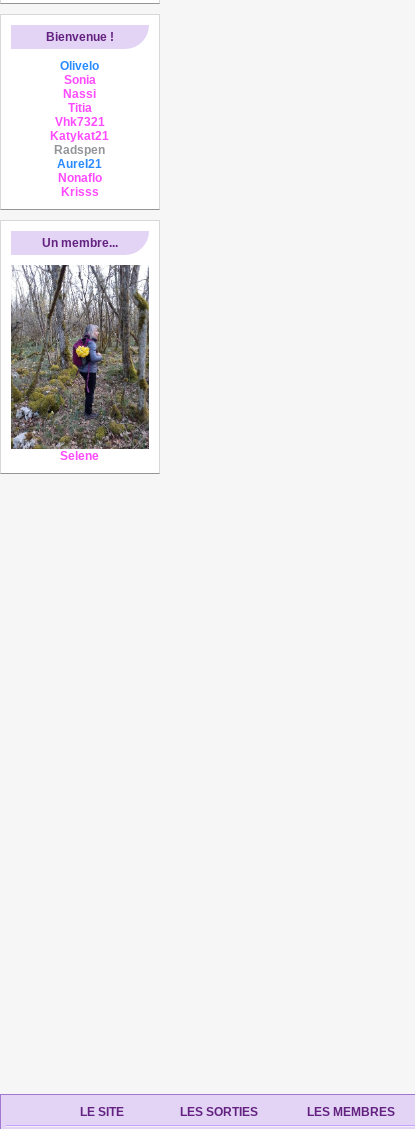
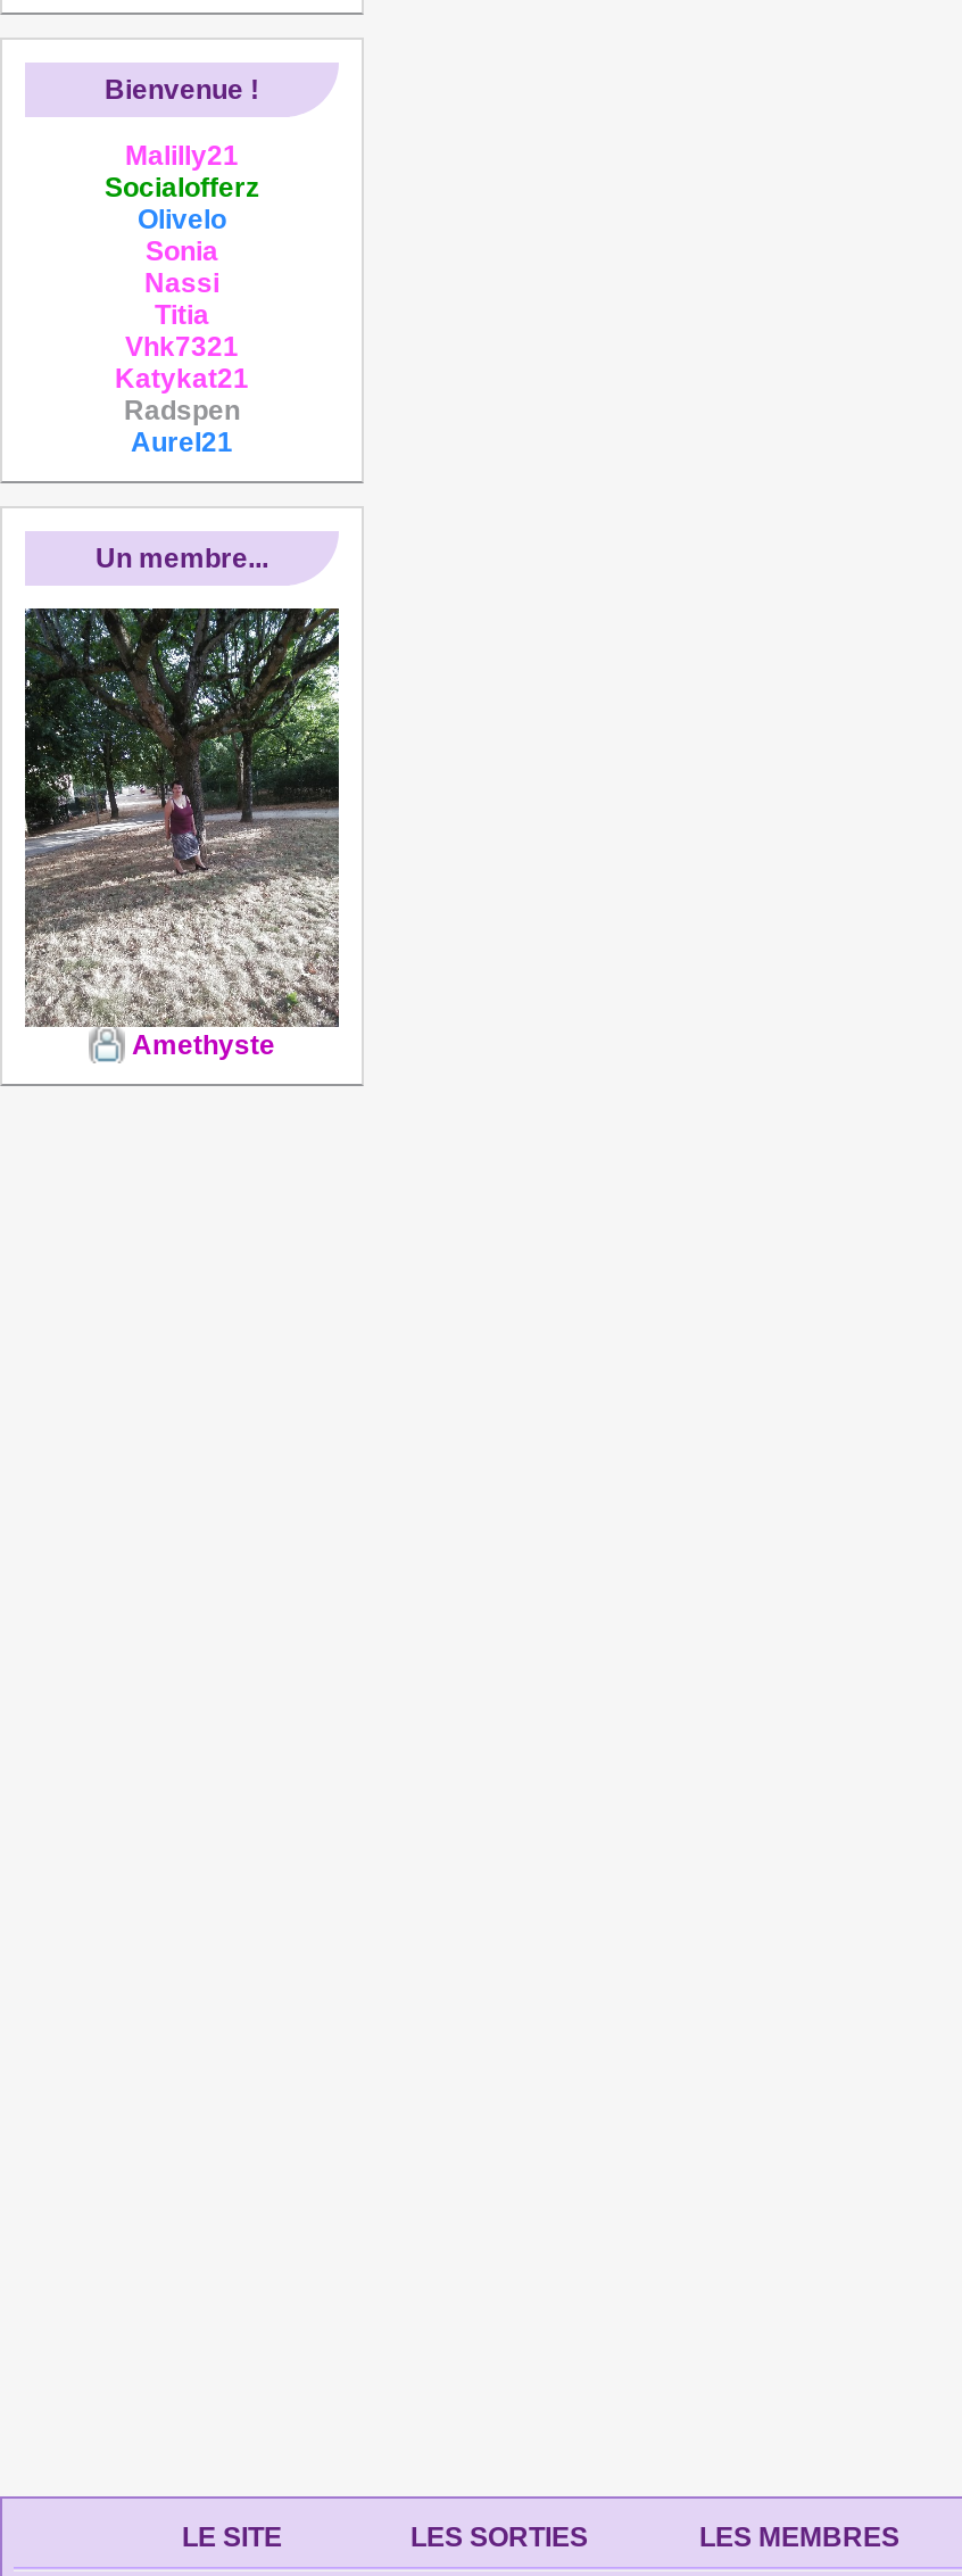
+ Malilly21
+ Socialofferz

moved down: Olivelo | Sonia | Nassi | Titia | Vhk7321 | Katykat21 | Radspen | AureI21

- Nonaflo
- Krisss

- [image]
- Selene
+ [image]
+ Amethyste
